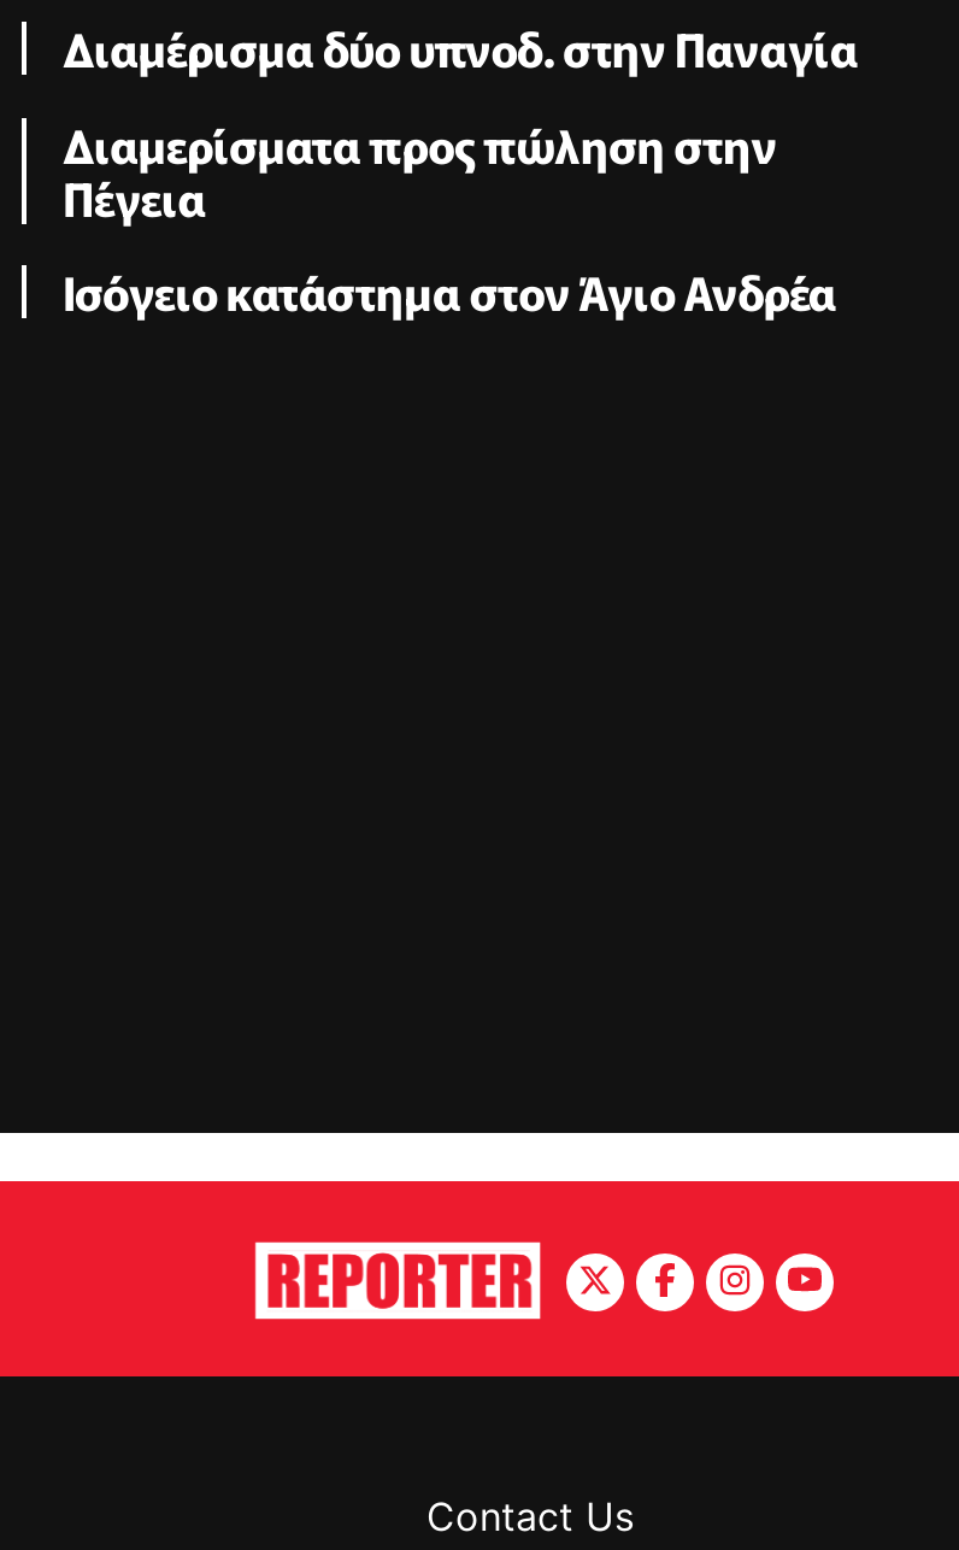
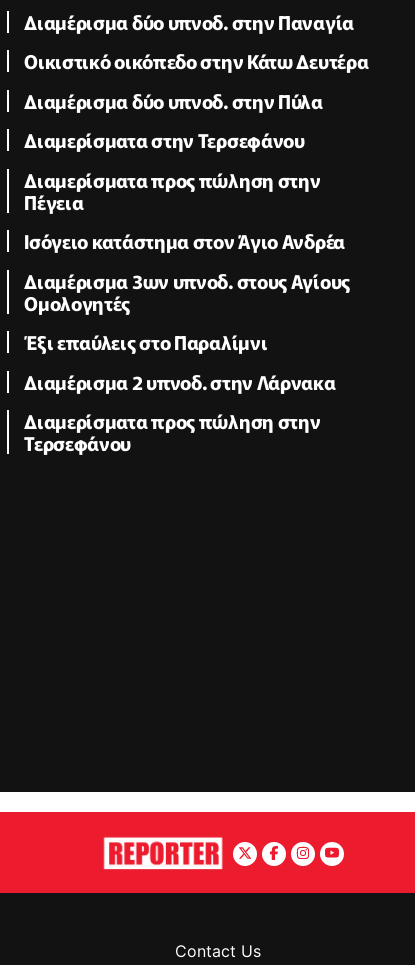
+ Οικιστικό οικόπεδο στην Κάτω Δευτέρα
+ Διαμέρισμα δύο υπνοδ. στην Πύλα
+ Διαμερίσματα στην Τερσεφάνου

+ Διαμέρισμα 3ων υπνοδ. στους Αγίους
+ Ομολογητές
+ Έξι επαύλεις στο Παραλίμνι
+ Διαμέρισμα 2 υπνοδ. στην Λάρνακα
+ Διαμερίσματα προς πώληση στην
+ Τερσεφάνου
